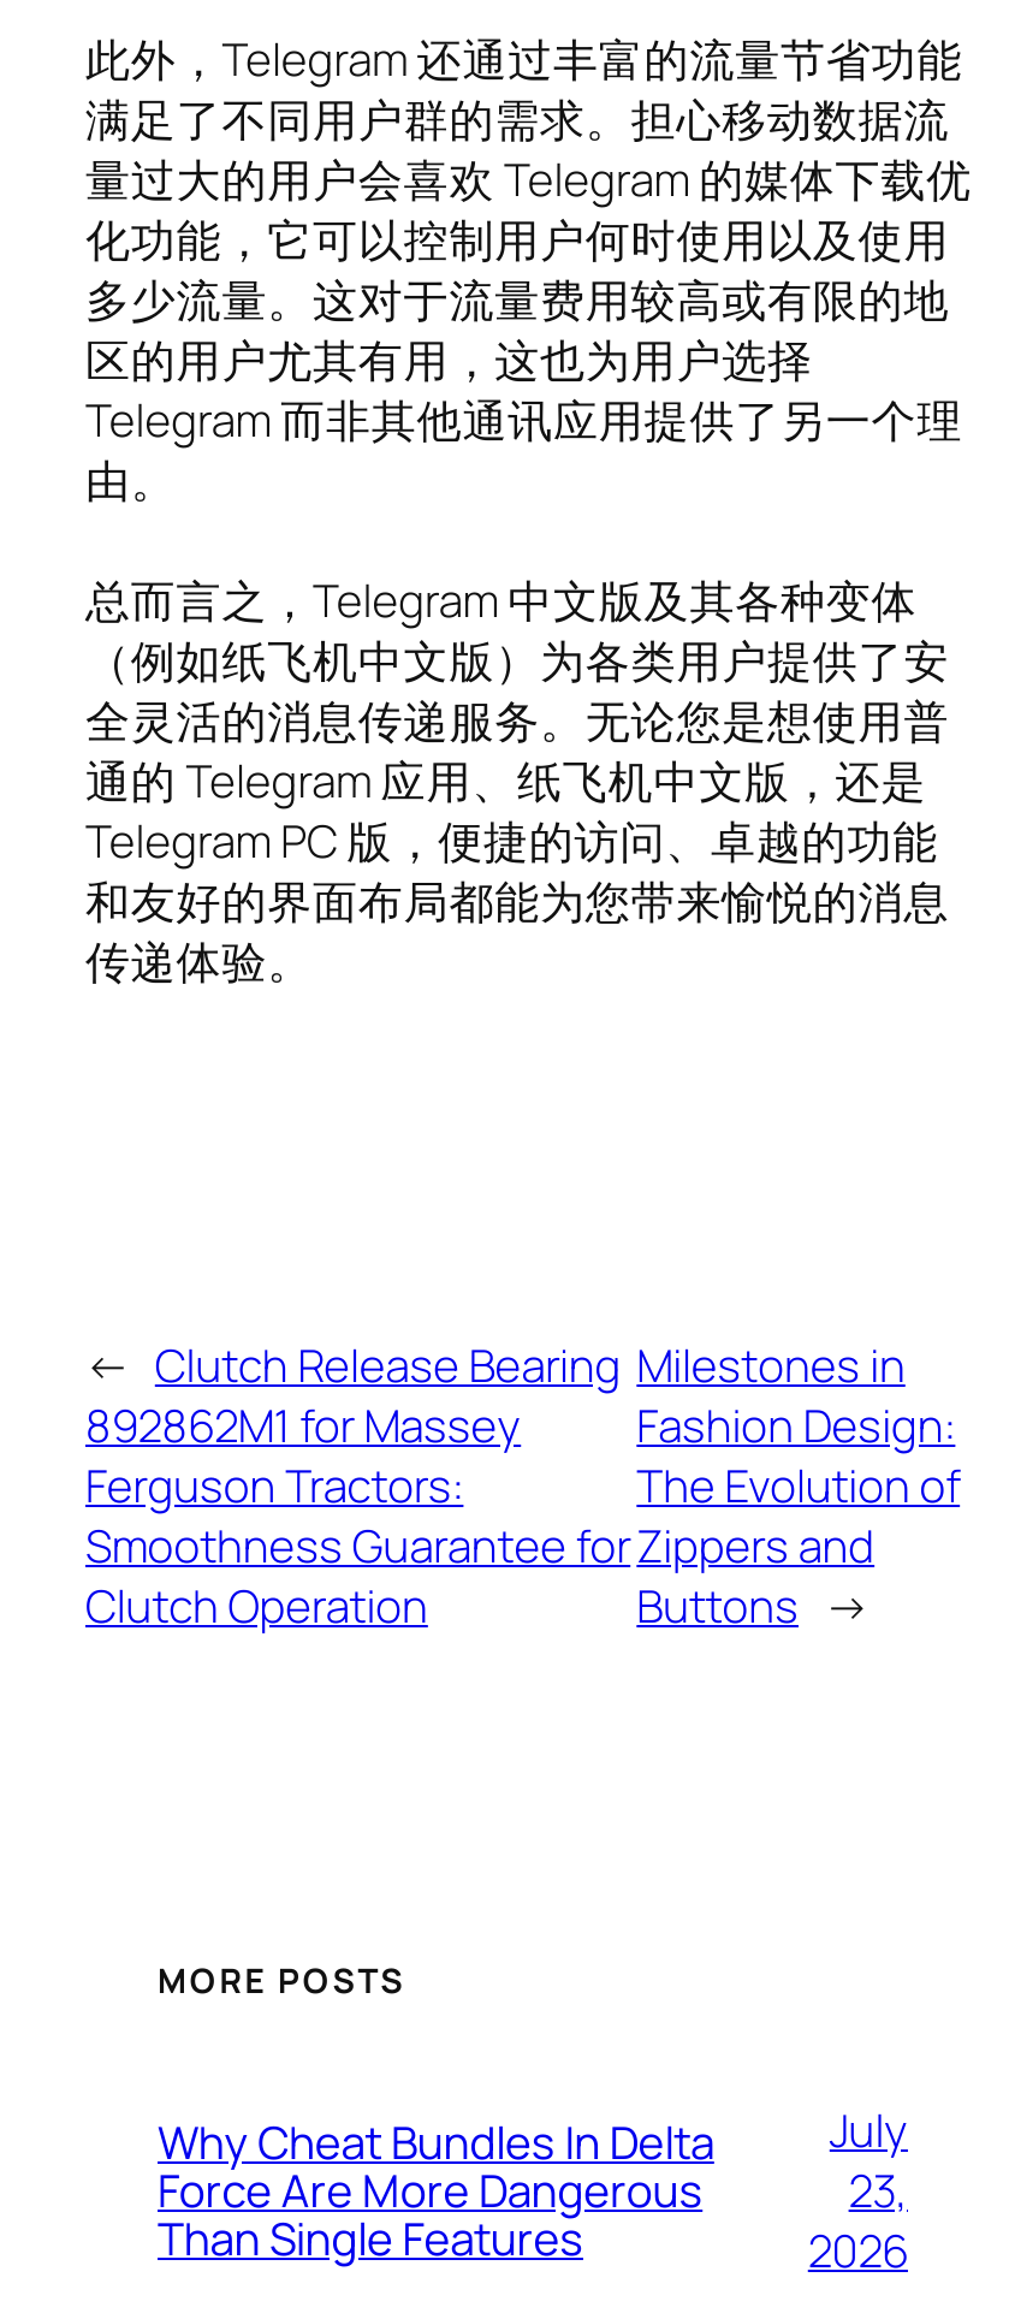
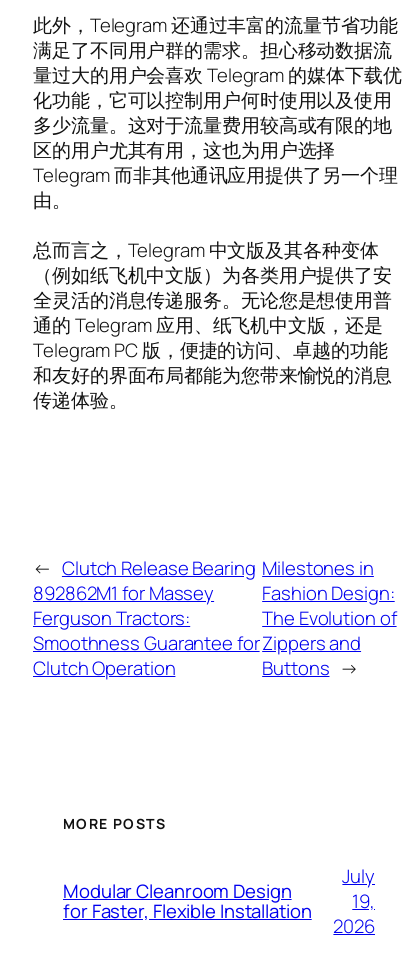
- Why Cheat Bundles In Delta
- Force Are More Dangerous
- Than Single Features
+ Modular Cleanroom Design
+ for Faster, Flexible Installation

- 23,
+ 19,
